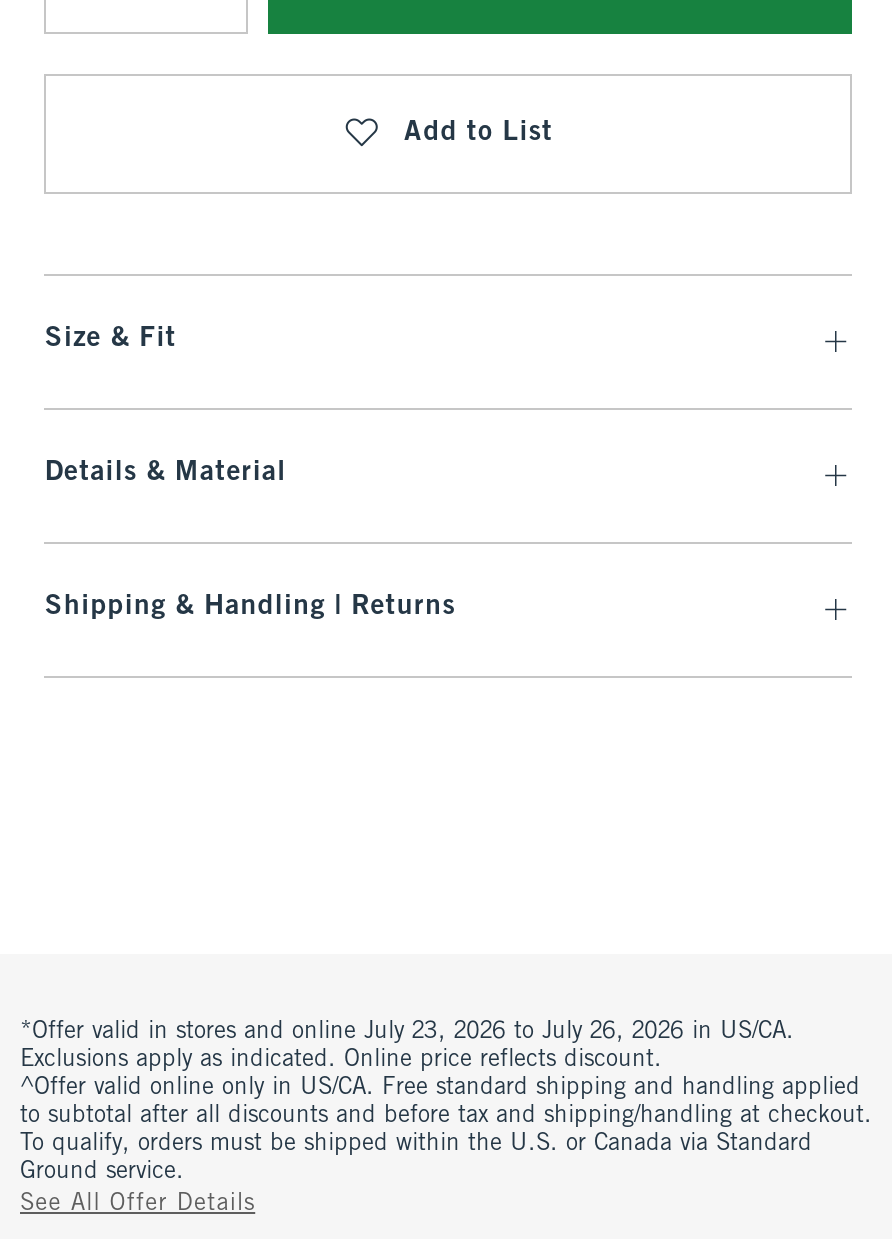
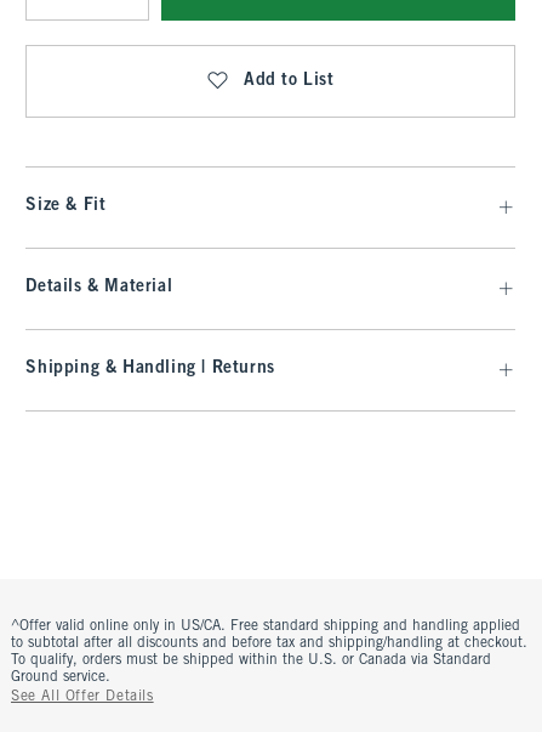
- *Offer valid in stores and online July 23, 2026 to July 26, 2026 in US/CA.
- Exclusions apply as indicated. Online price reflects discount.
